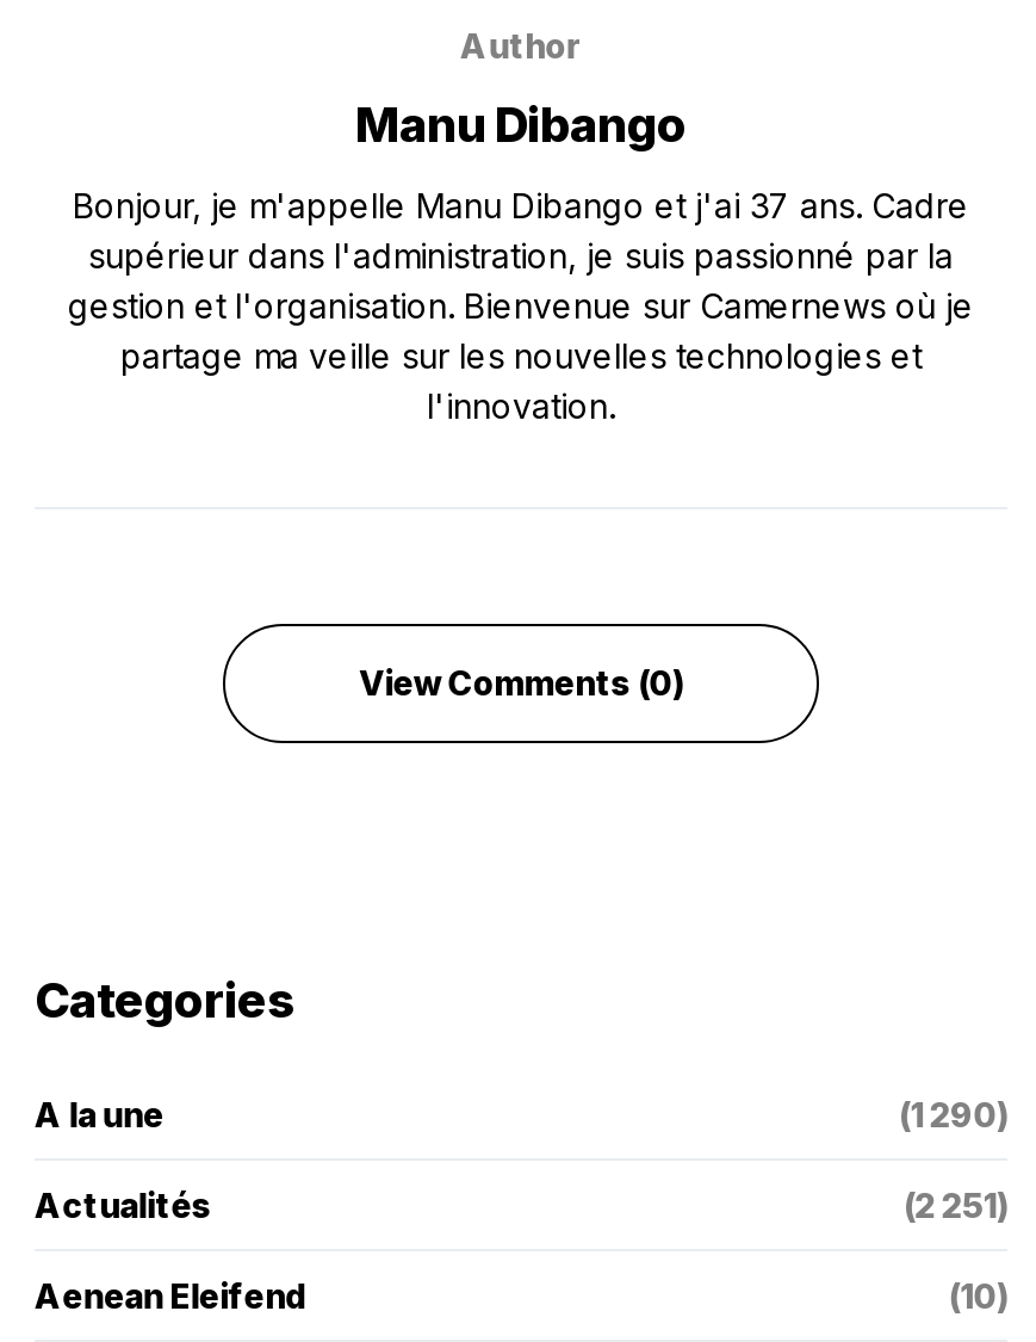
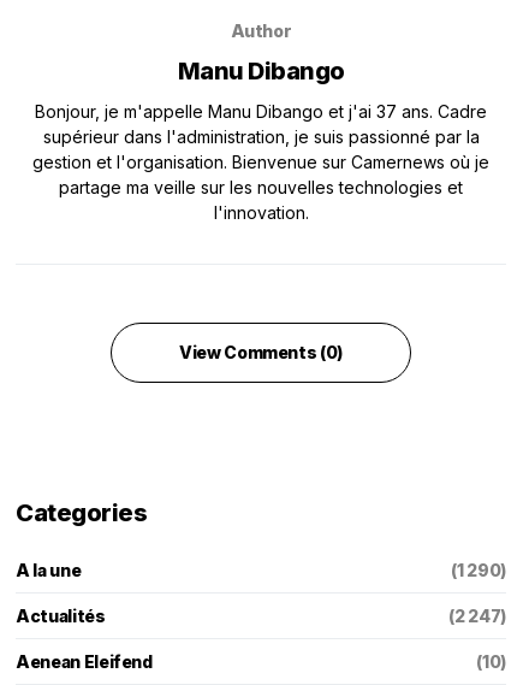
- (2 251)
+ (2 247)
